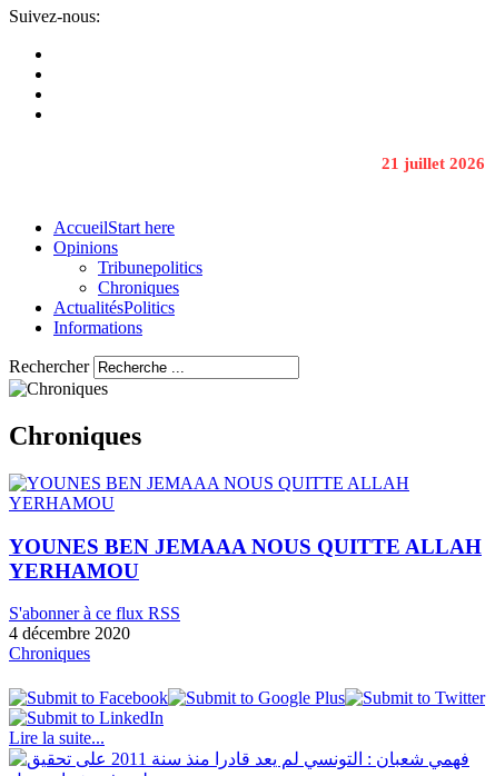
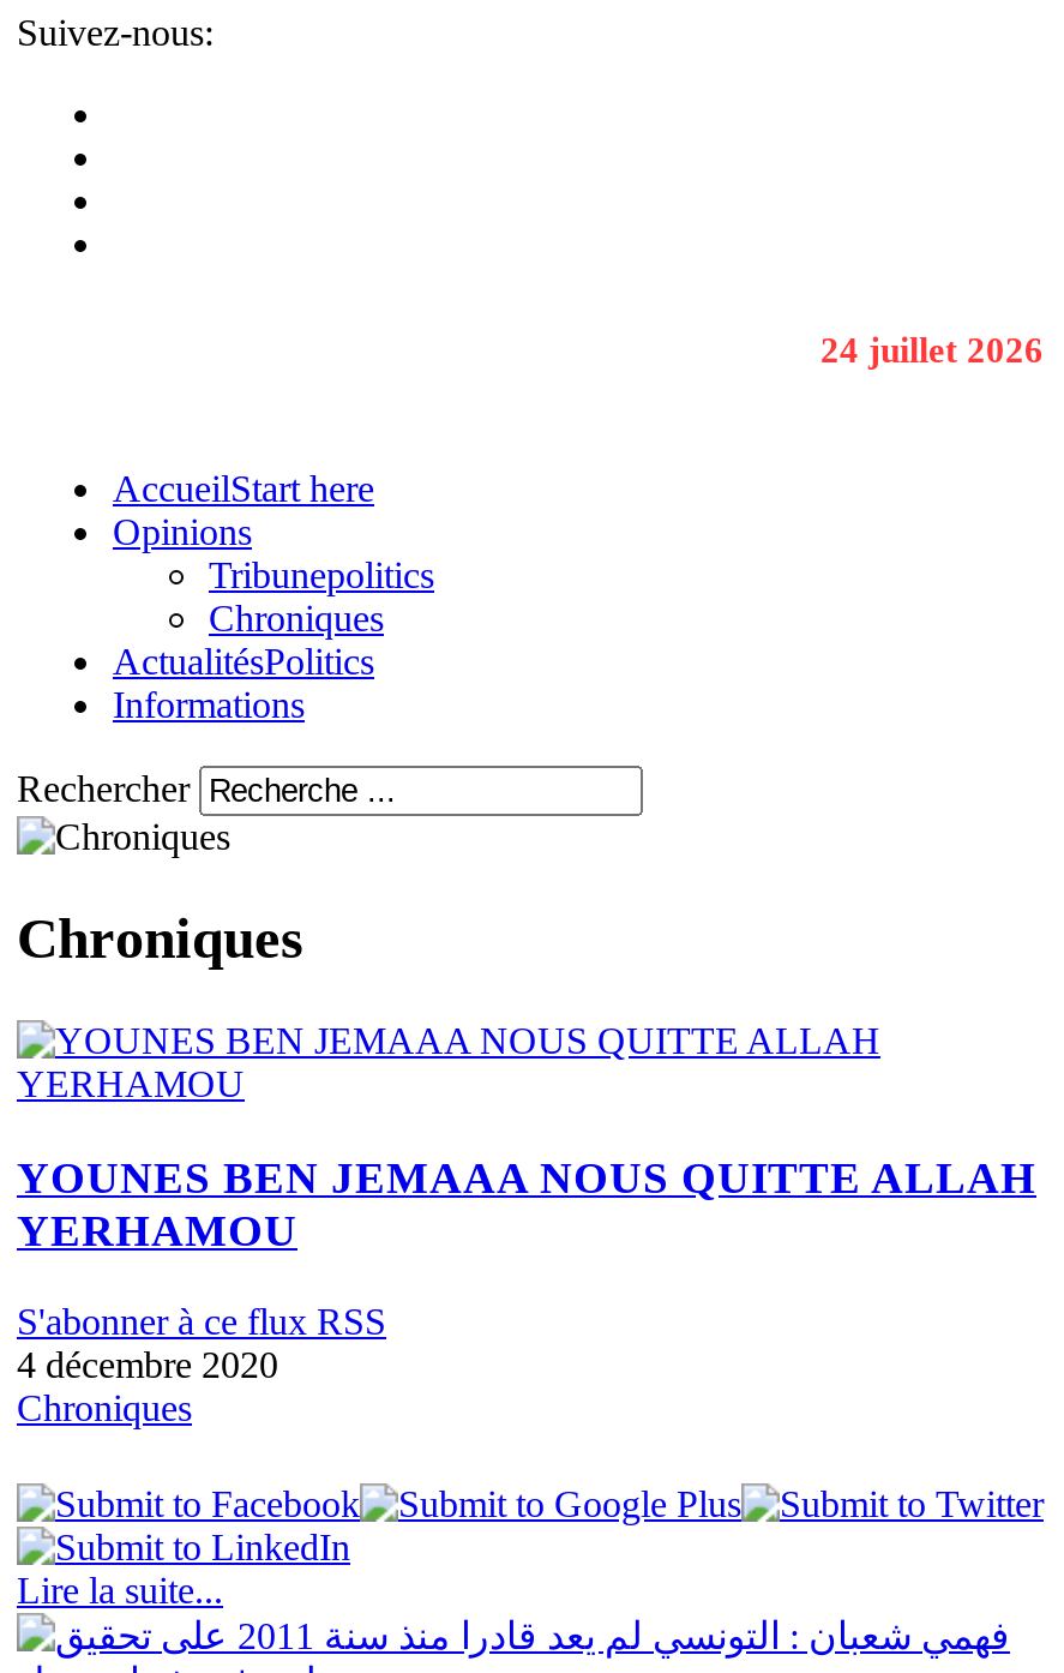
- 21 juillet 2026
+ 24 juillet 2026
